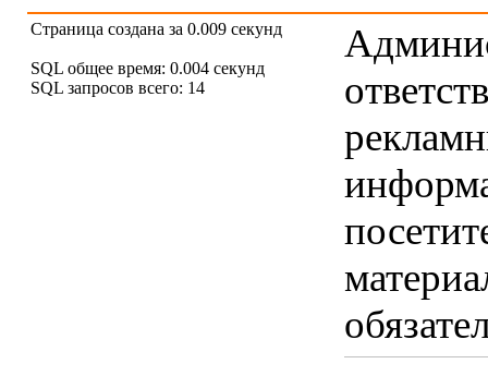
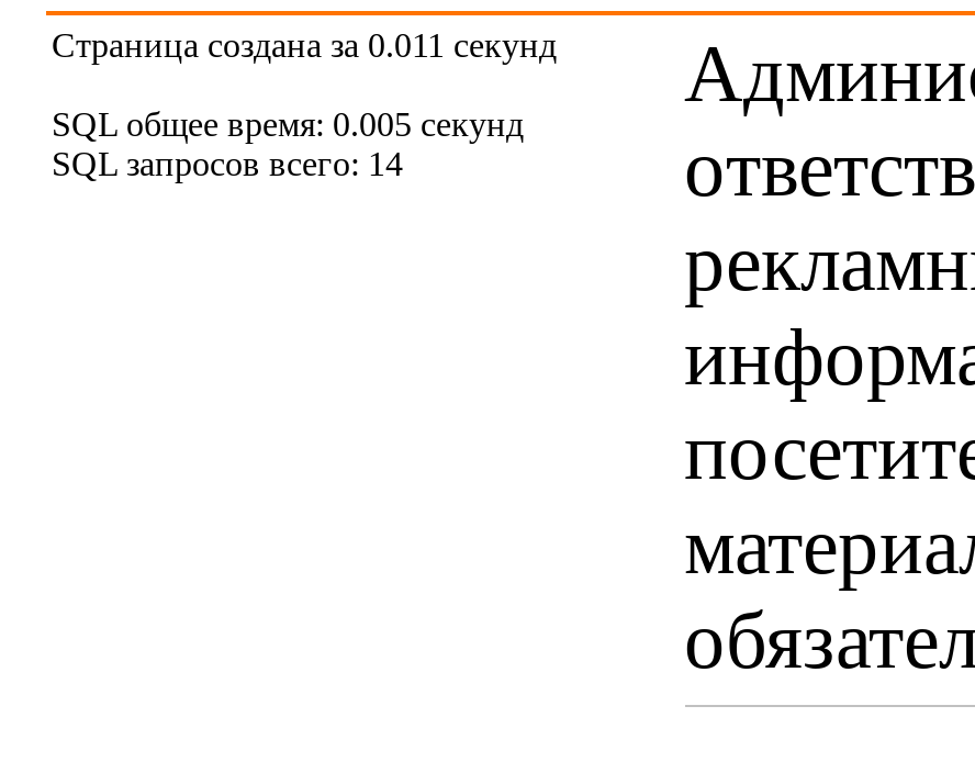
- Страница создана за 0.009 секунд
+ Страница создана за 0.011 секунд

- SQL общее время: 0.004 секунд
+ SQL общее время: 0.005 секунд
